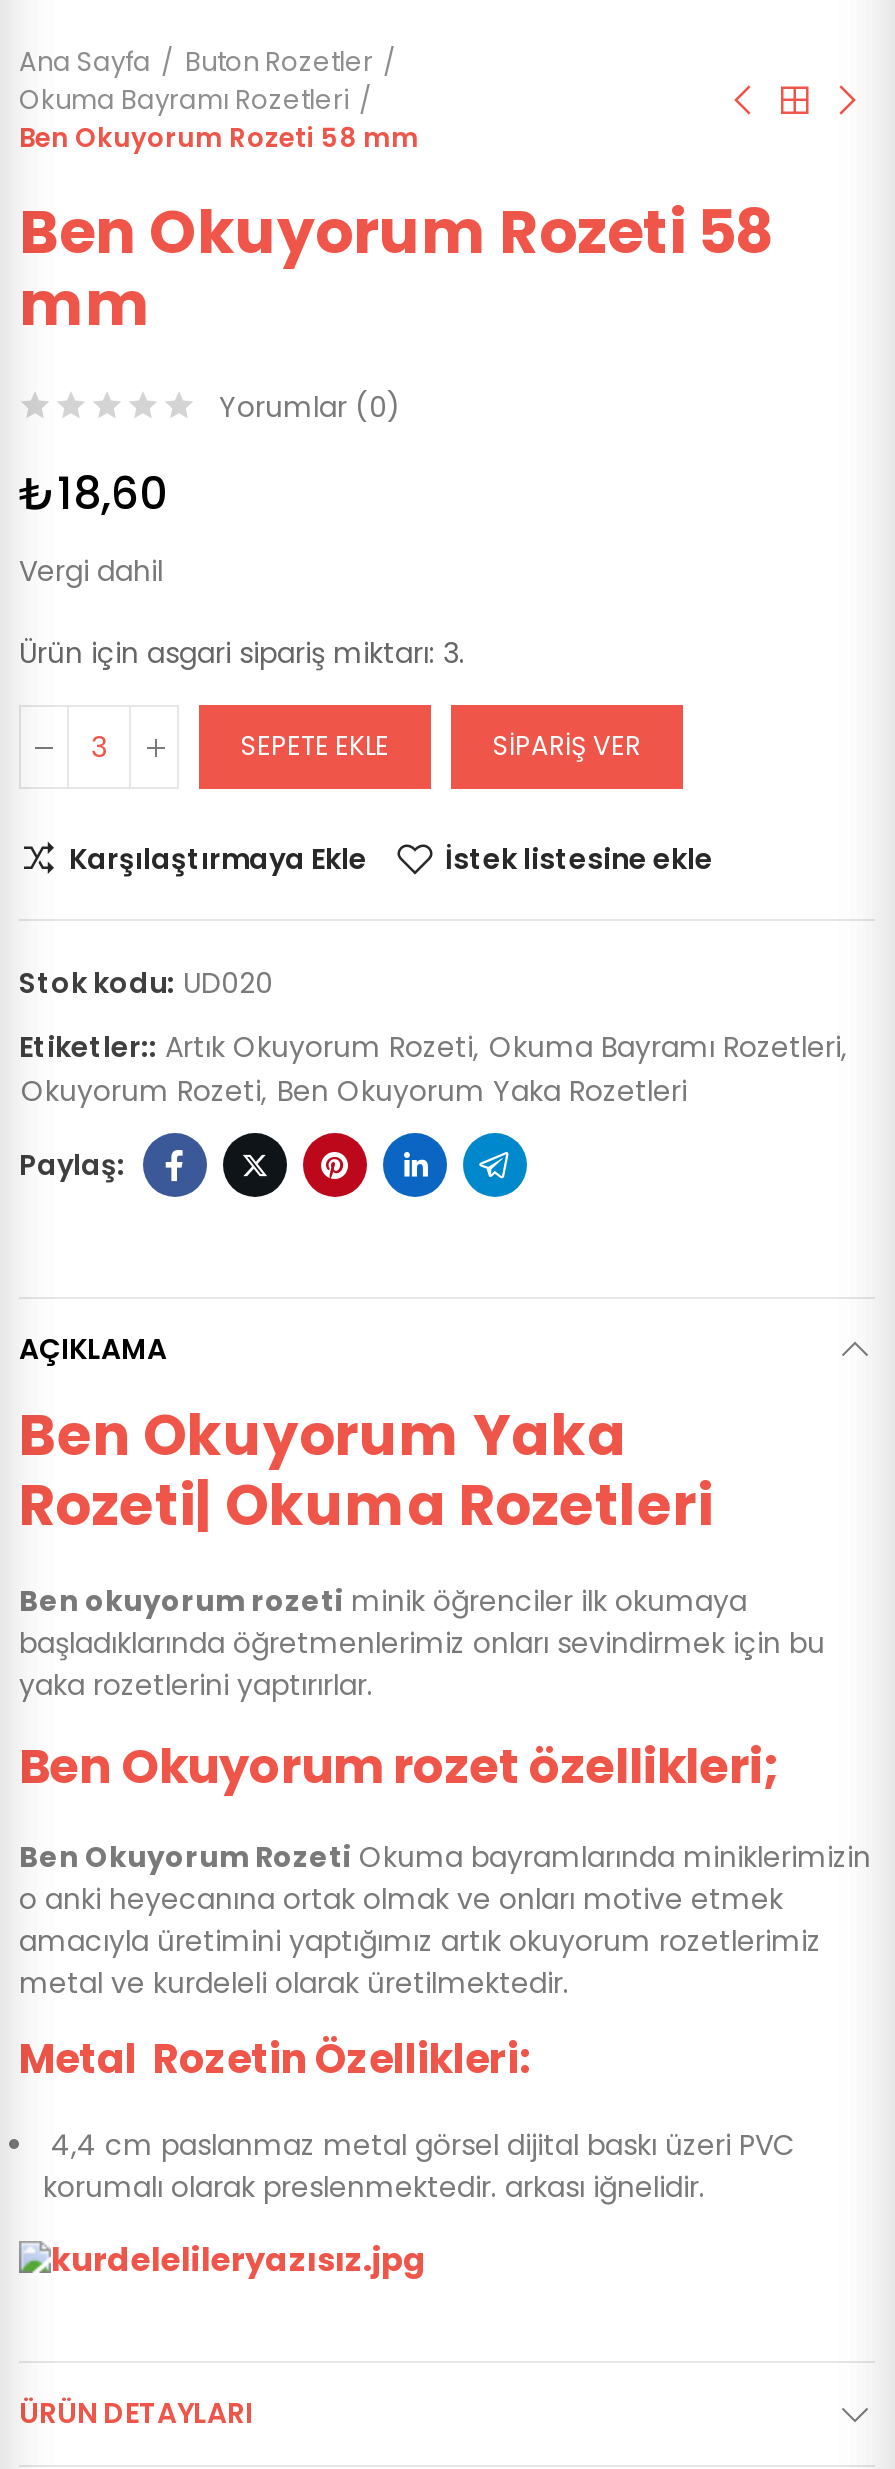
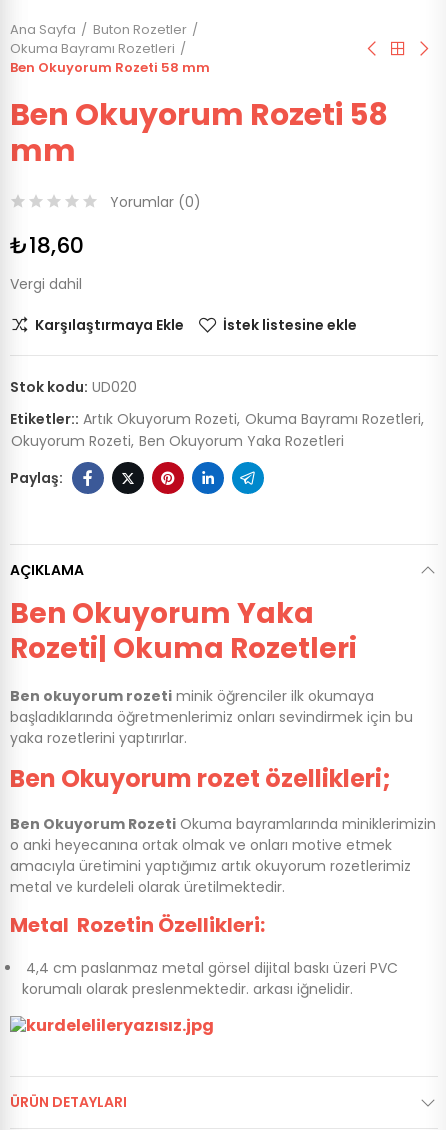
- Ürün için asgari sipariş miktarı: 3.
- SEPETE EKLE
- SIPARIŞ VER
